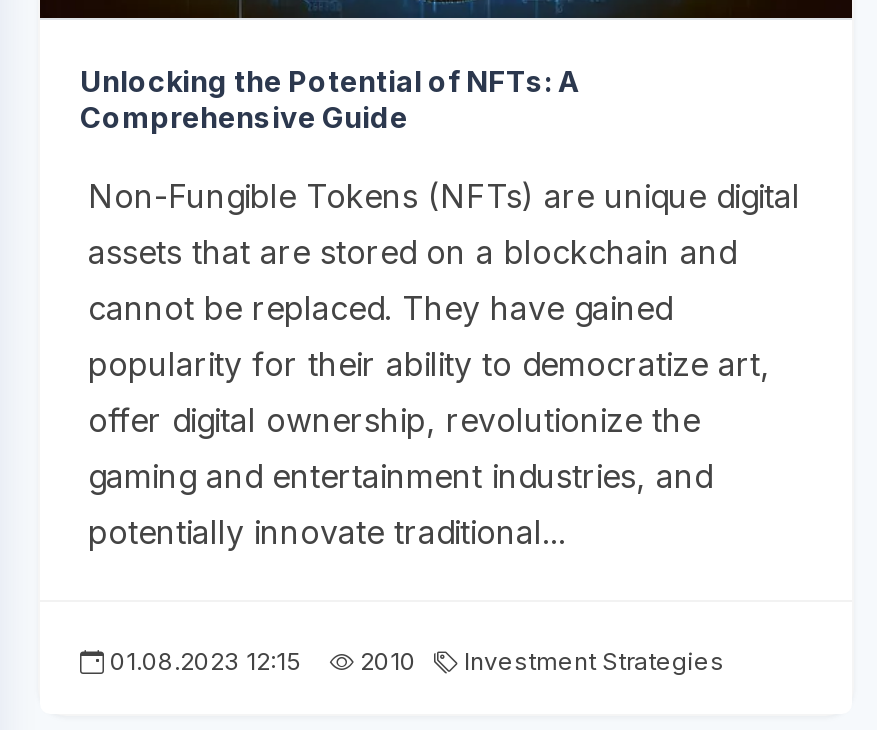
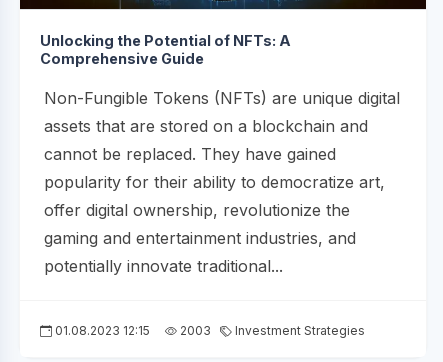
- 01.08.2023 12:15 2010 Investment Strategies
+ 01.08.2023 12:15 2003 Investment Strategies
